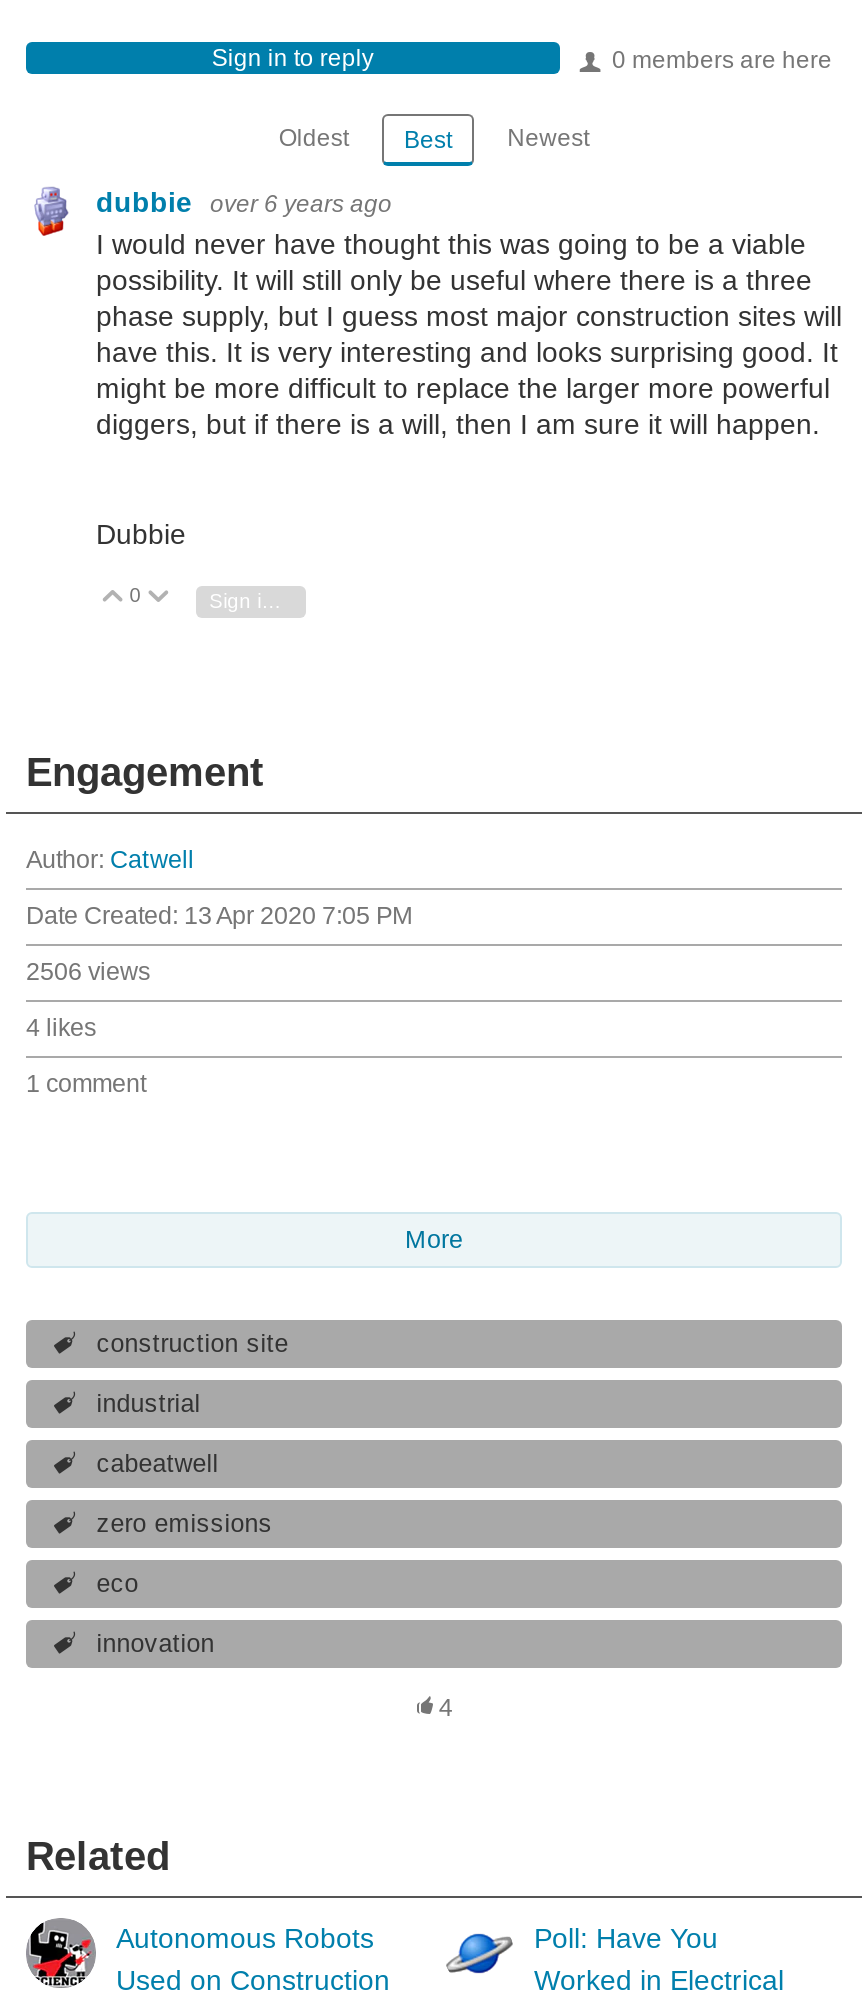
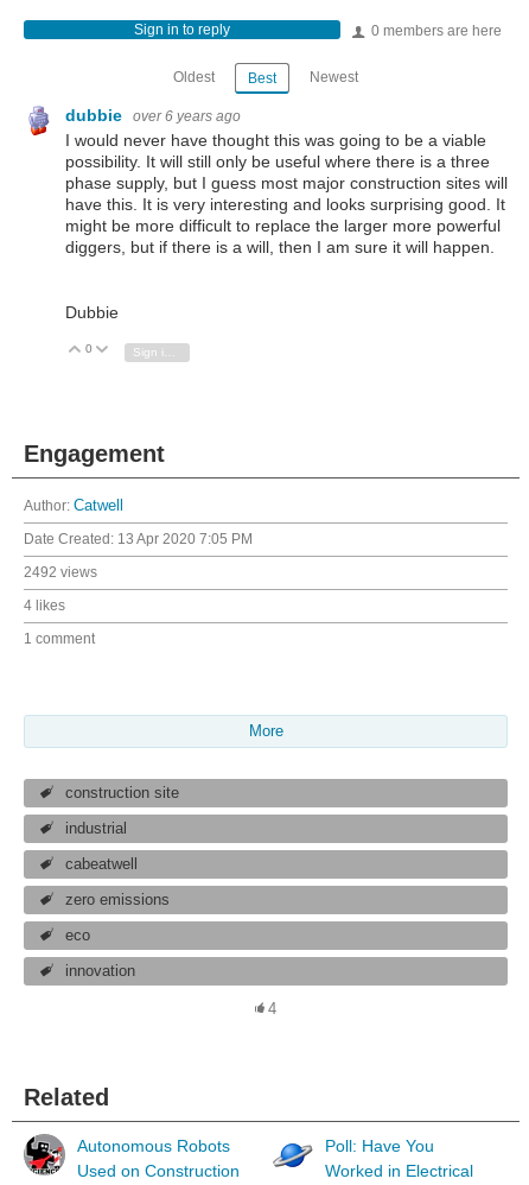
- 2506 views
+ 2492 views
